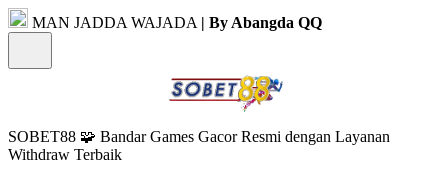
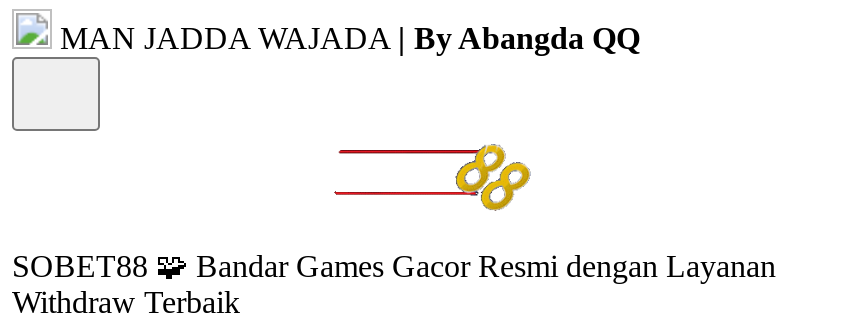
- [image]
+ [image]
